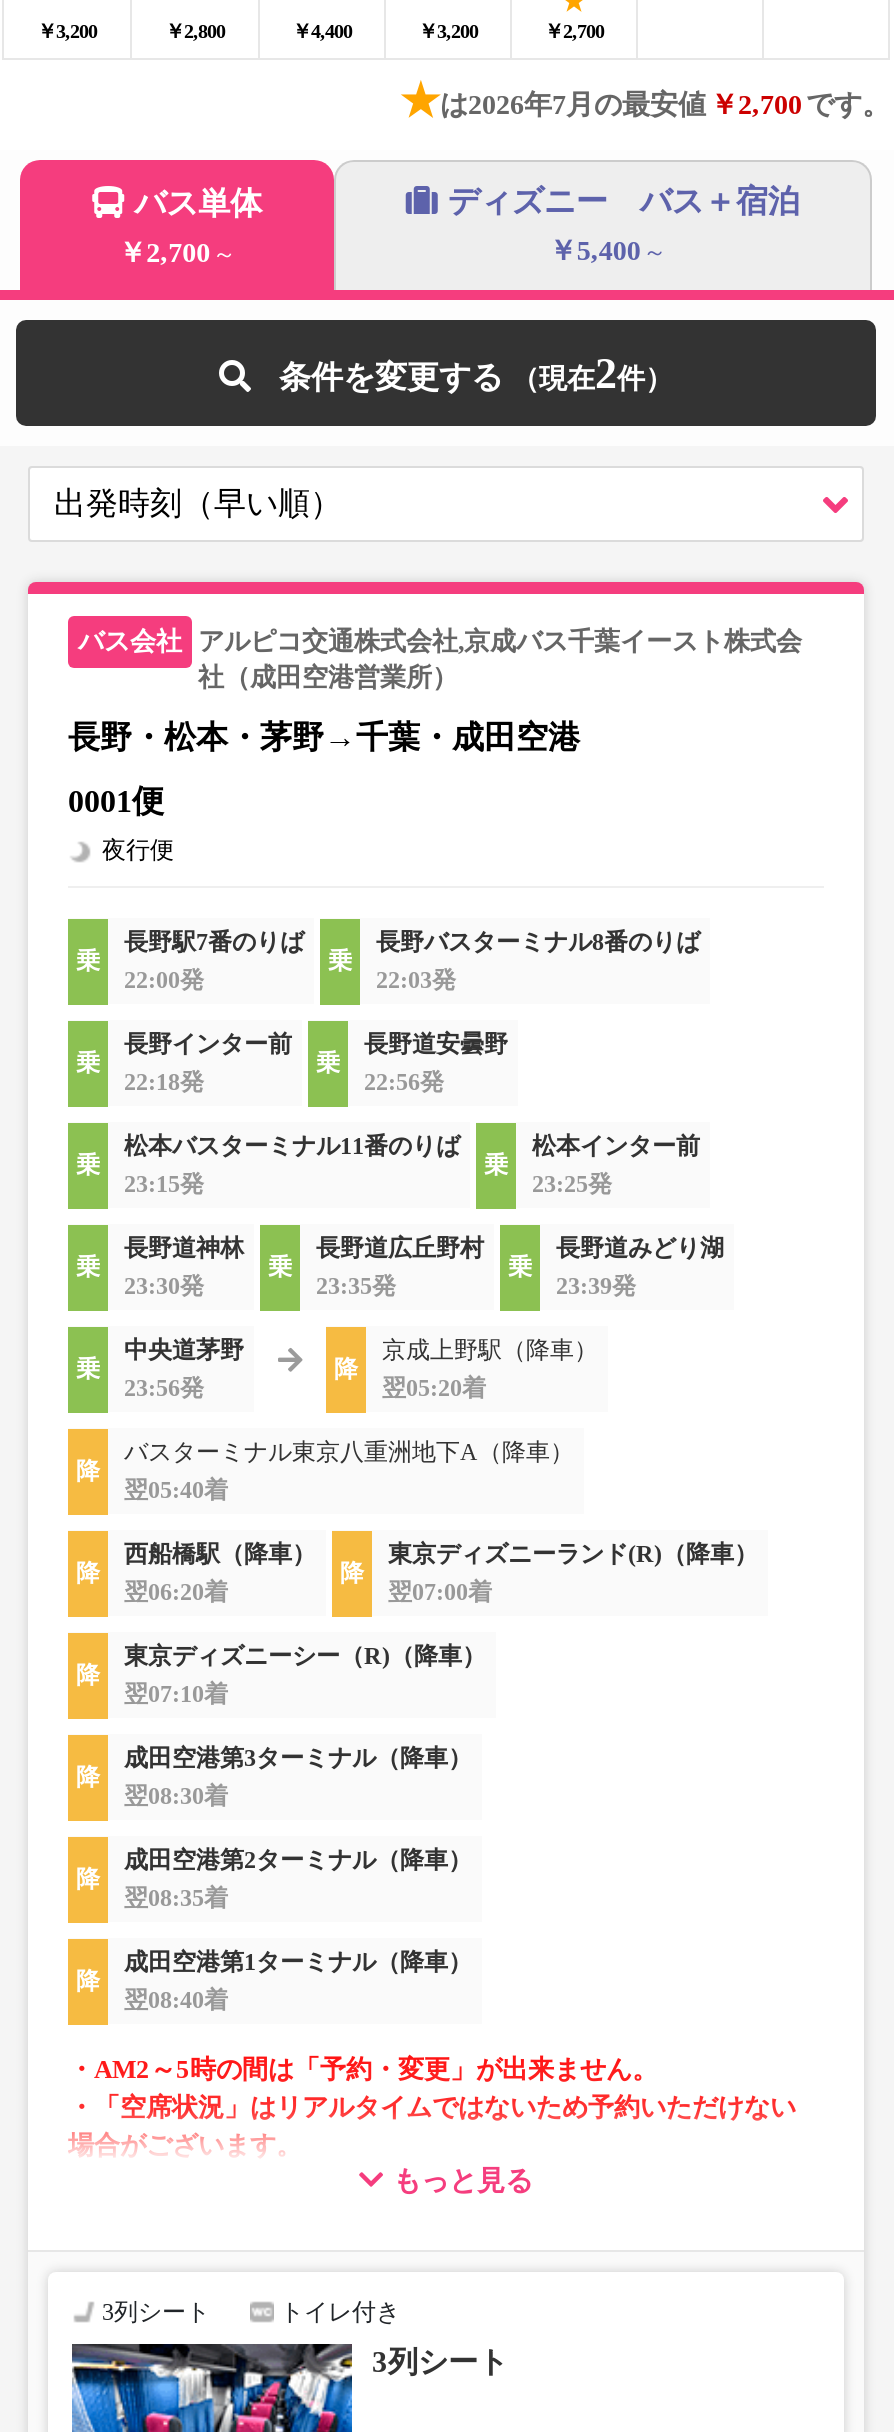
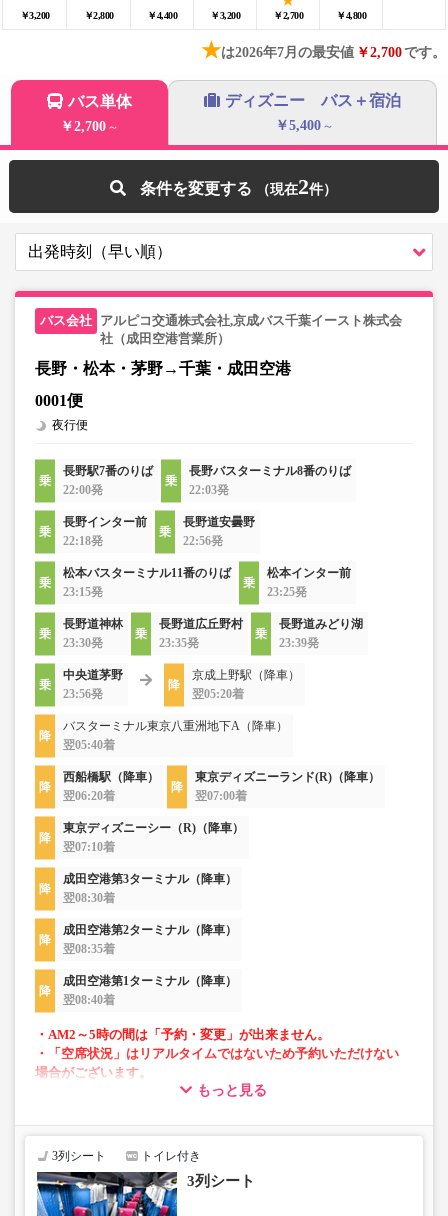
+ ￥4,800
